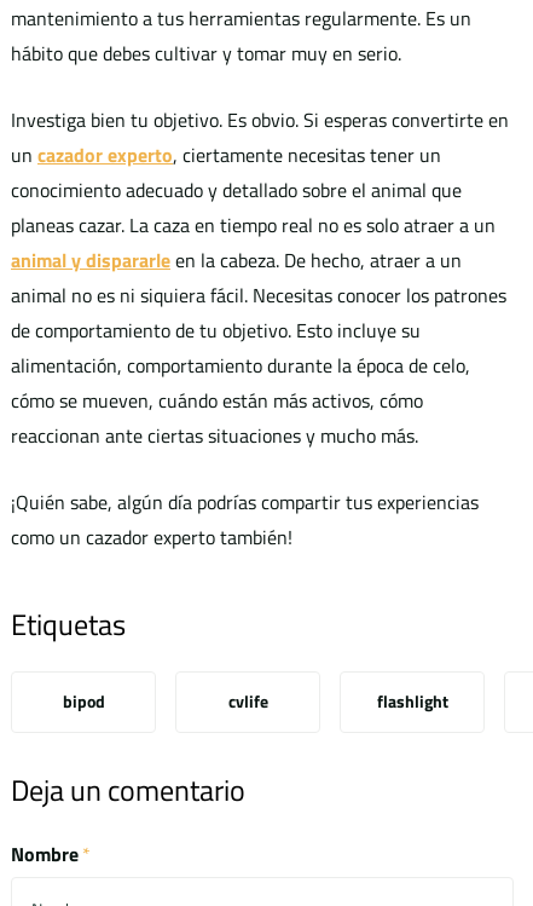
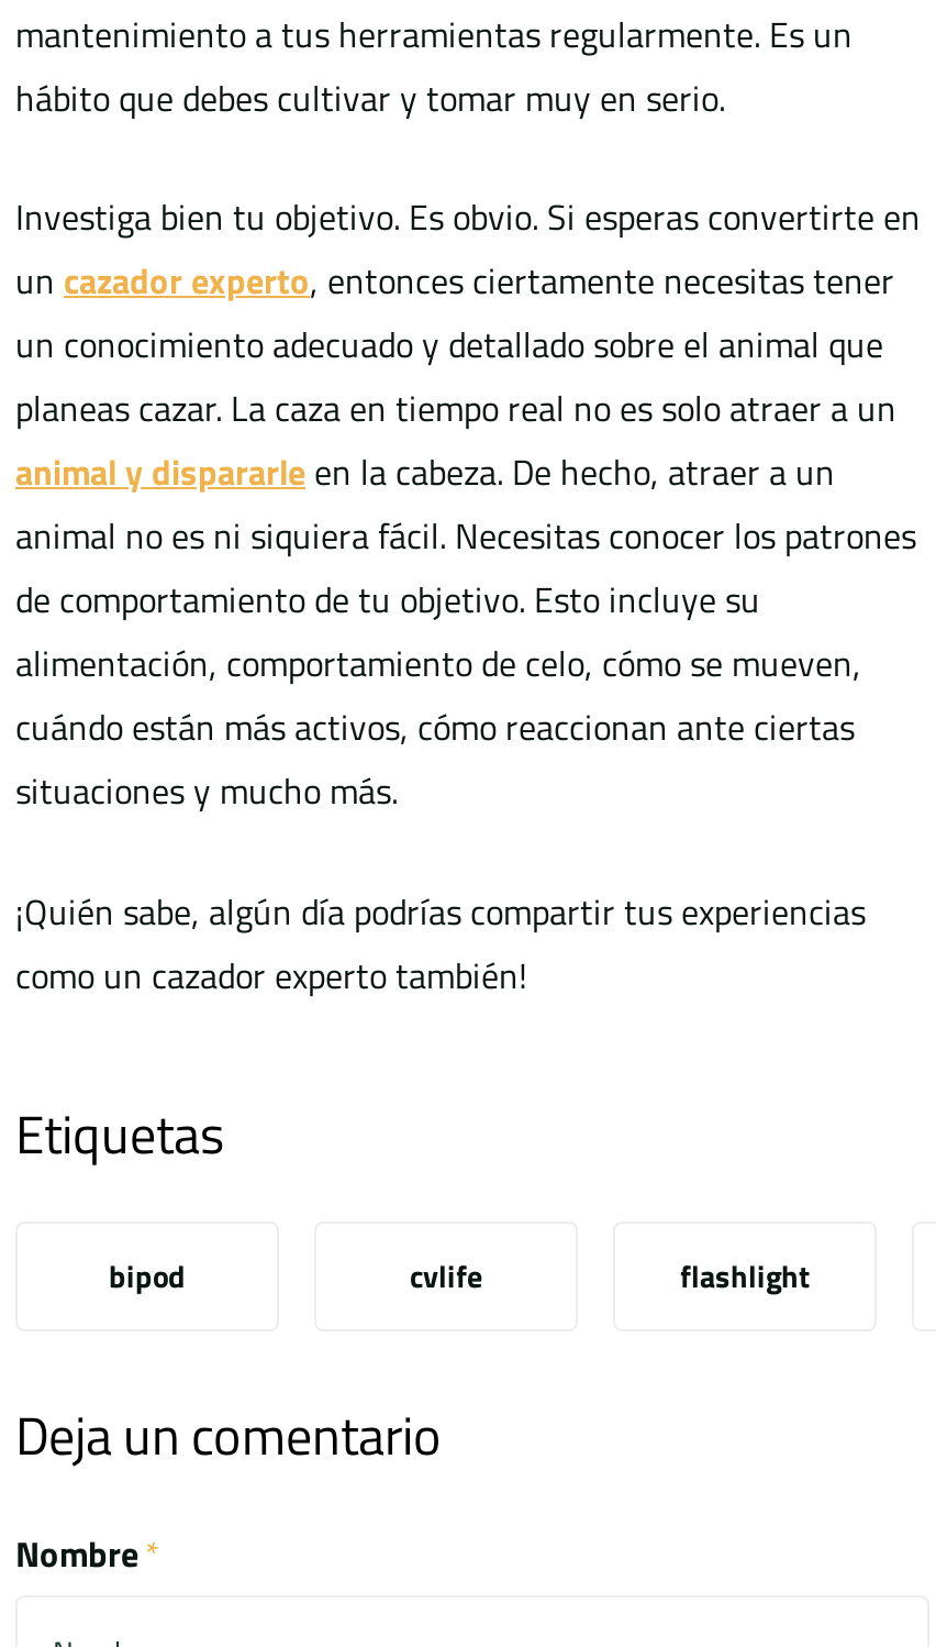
- un cazador experto, ciertamente necesitas tener un
- conocimiento adecuado y detallado sobre el animal que
+ un cazador experto, entonces ciertamente necesitas tener
+ un conocimiento adecuado y detallado sobre el animal que

- alimentación, comportamiento durante la época de celo,
- cómo se mueven, cuándo están más activos, cómo
- reaccionan ante ciertas situaciones y mucho más.
+ alimentación, comportamiento de celo, cómo se mueven,
+ cuándo están más activos, cómo reaccionan ante ciertas
+ situaciones y mucho más.
